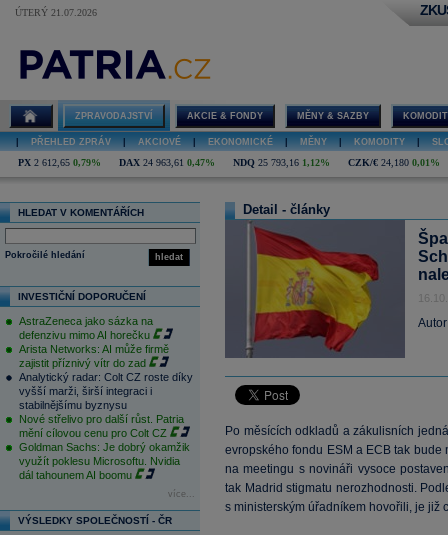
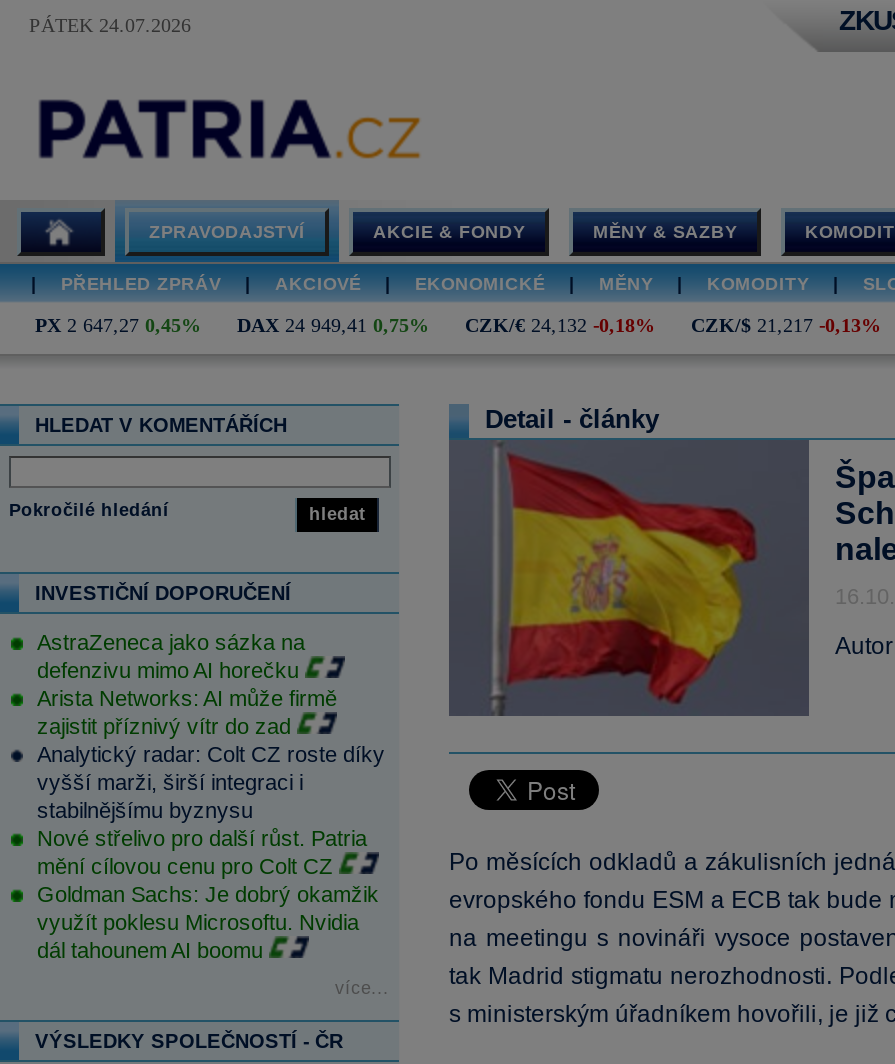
- ÚTERÝ 21.07.2026
+ PÁTEK 24.07.2026

- PX 2 612,65 0,79%
- DAX 24 963,61 0,47%
- NDQ 25 793,16 1,12%
- CZK/€ 24,180 0,01%
+ PX 2 647,27 0,45%
+ DAX 24 949,41 0,75%
+ CZK/€ 24,132 -0,18%
+ CZK/$ 21,217 -0,13%
